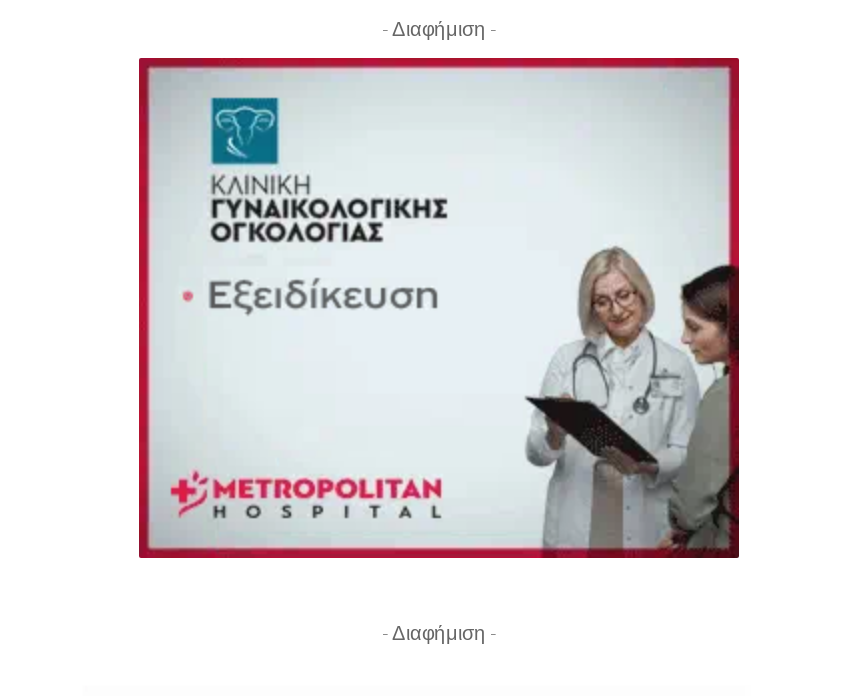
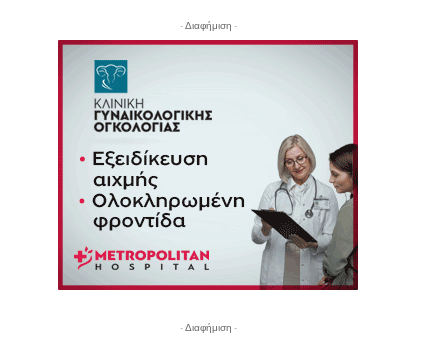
+ [image]
